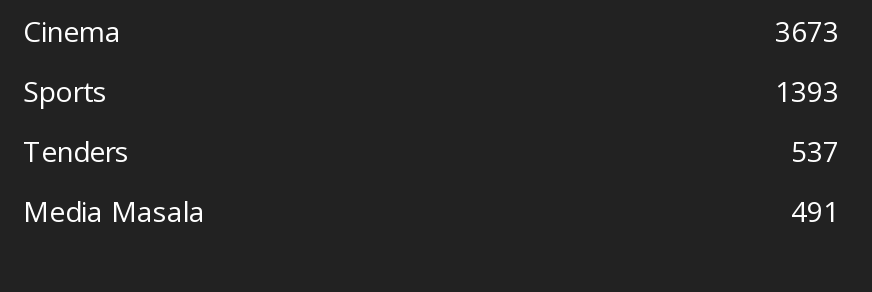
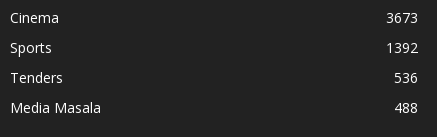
- 1393
+ 1392

- 537
+ 536

- 491
+ 488
